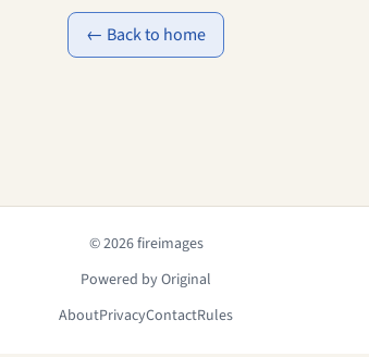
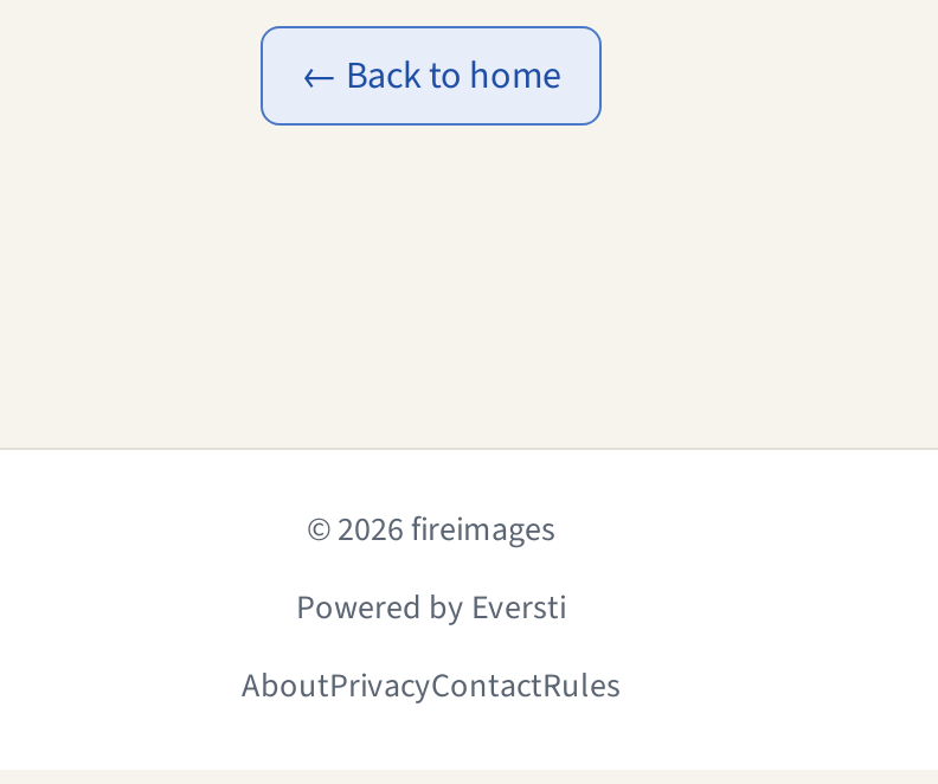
- Powered by Original
+ Powered by Eversti
